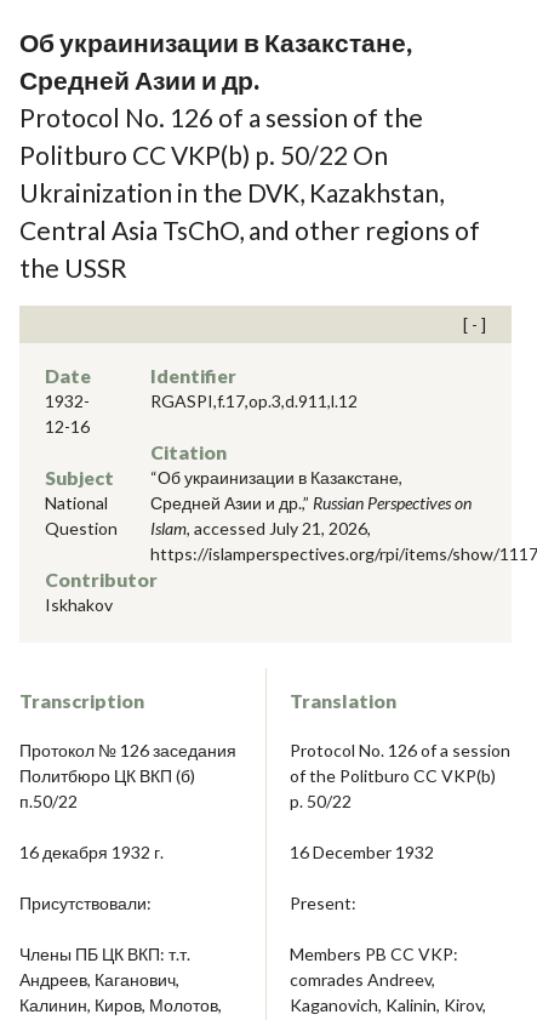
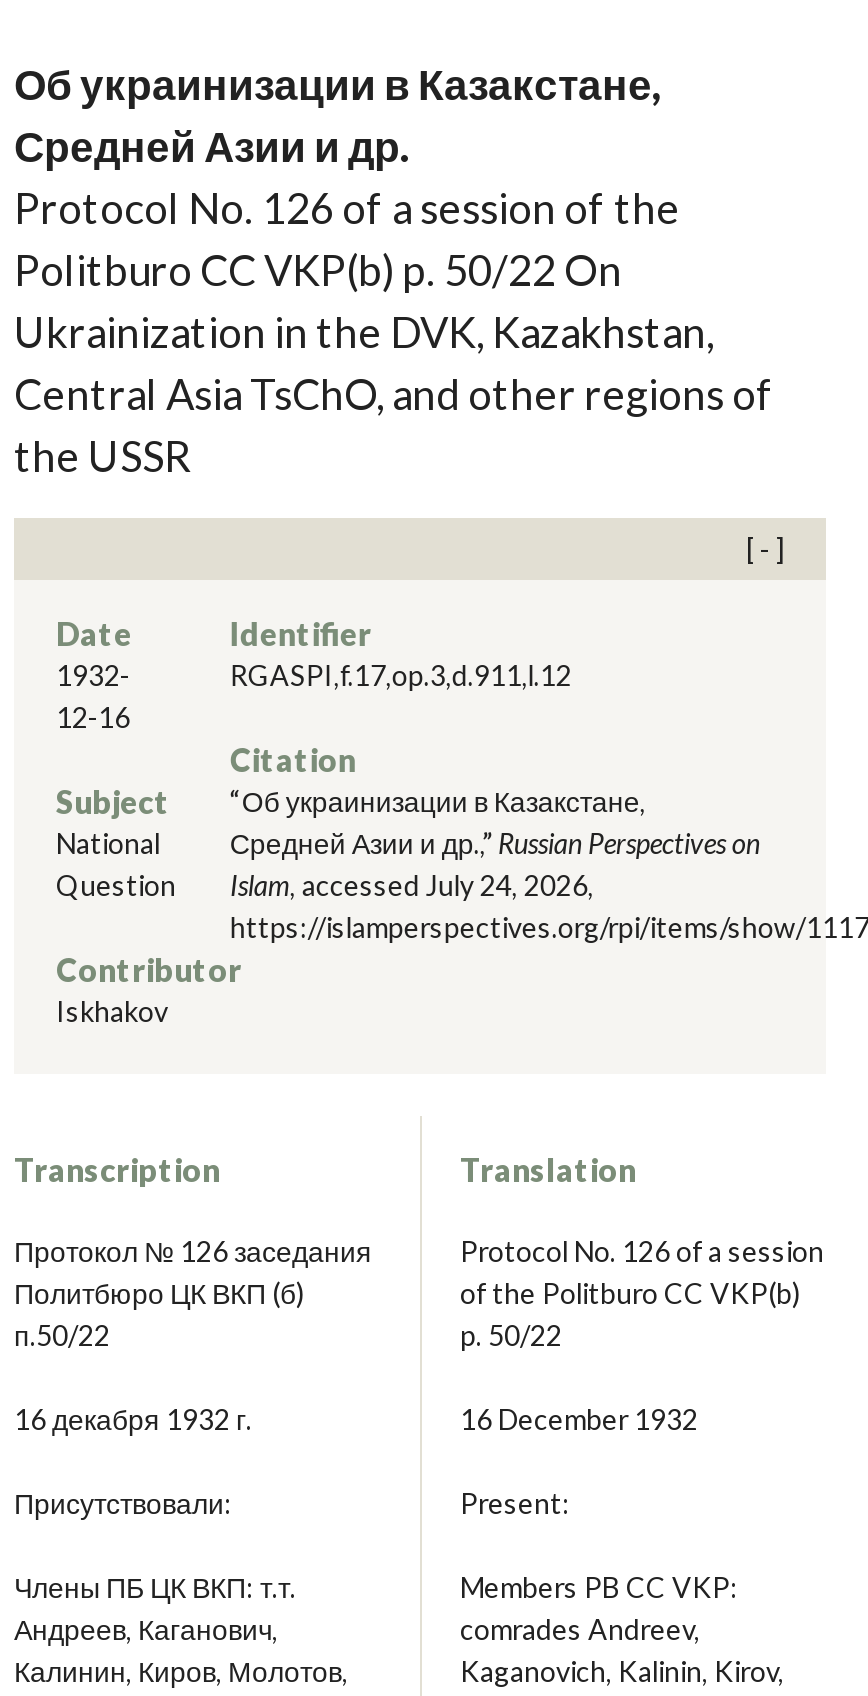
- Islam, accessed July 21, 2026,
+ Islam, accessed July 24, 2026,
